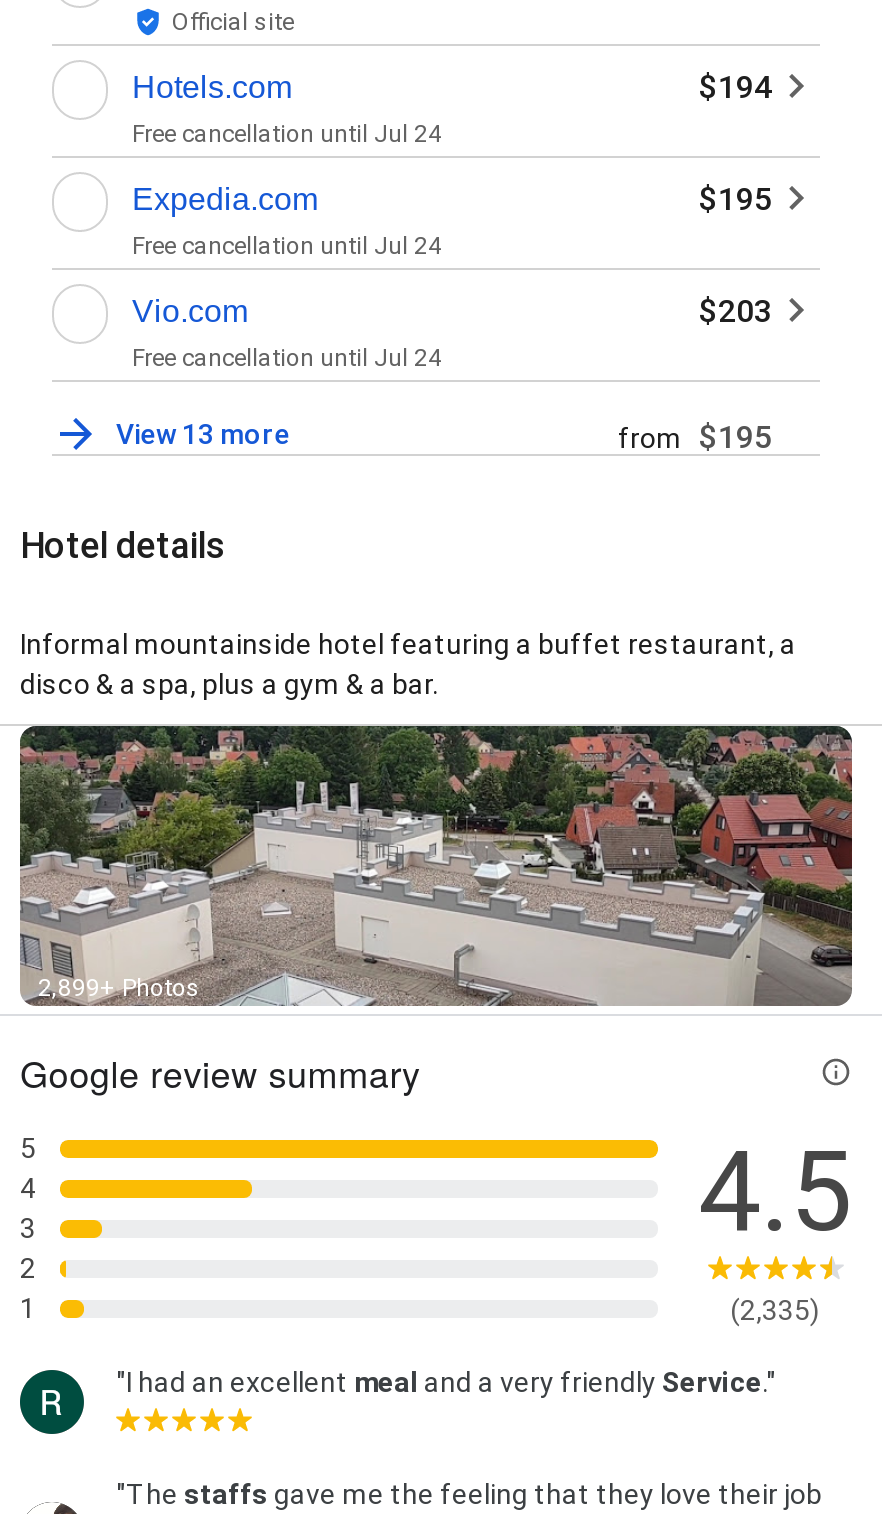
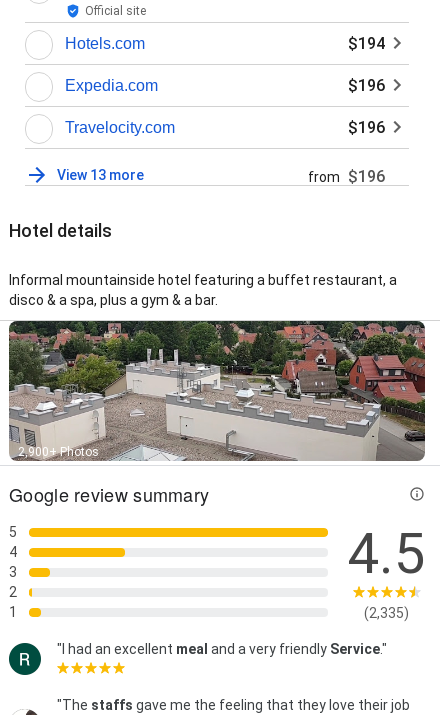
- Free cancellation until Jul 24

- $195
- Free cancellation until Jul 24
+ $196

- Vio.com
- $203
- Free cancellation until Jul 24
+ Travelocity.com
+ $196

- from $195
+ from $196

- 2,899+ Photos
+ 2,900+ Photos
